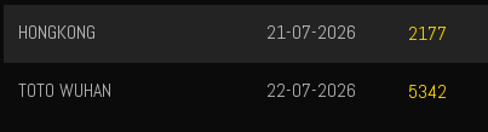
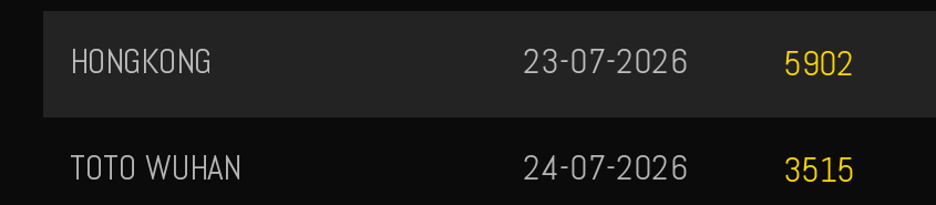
- 21-07-2026
+ 23-07-2026

- 2177
+ 5902

- 22-07-2026
+ 24-07-2026

- 5342
+ 3515
